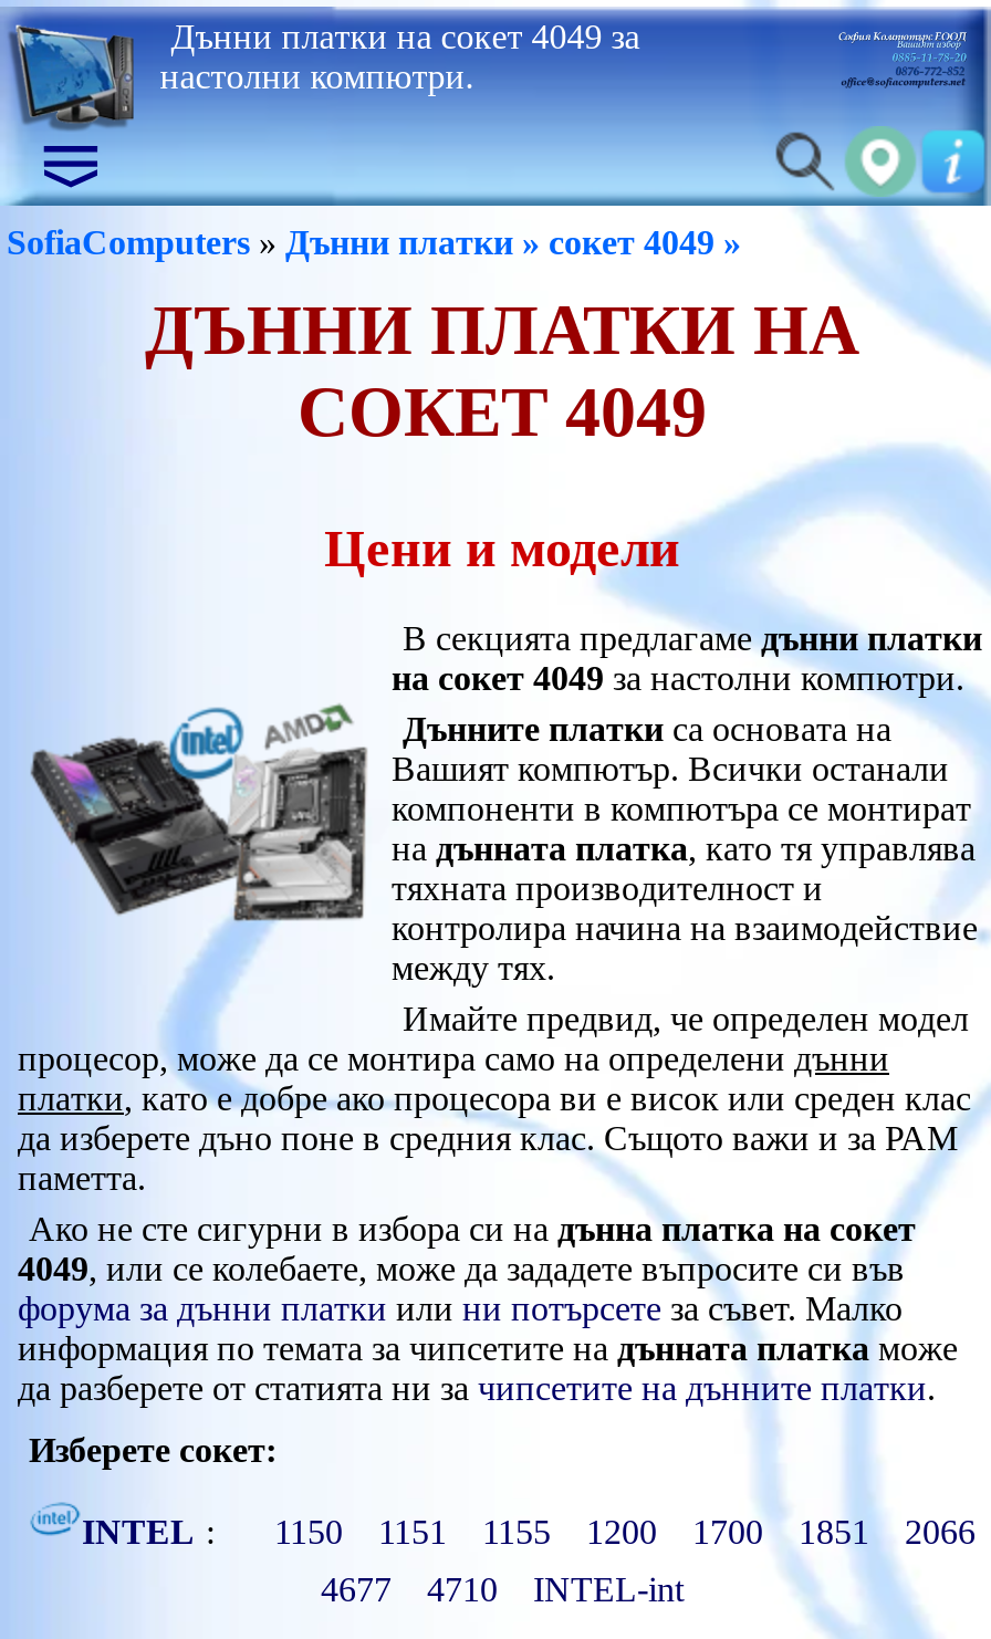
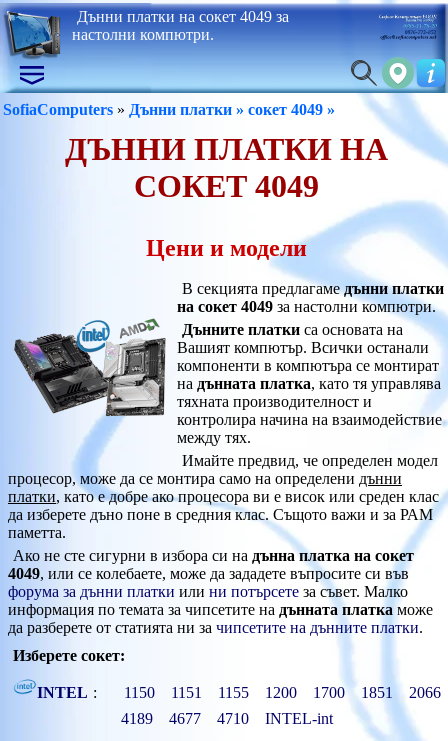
+ 4189
